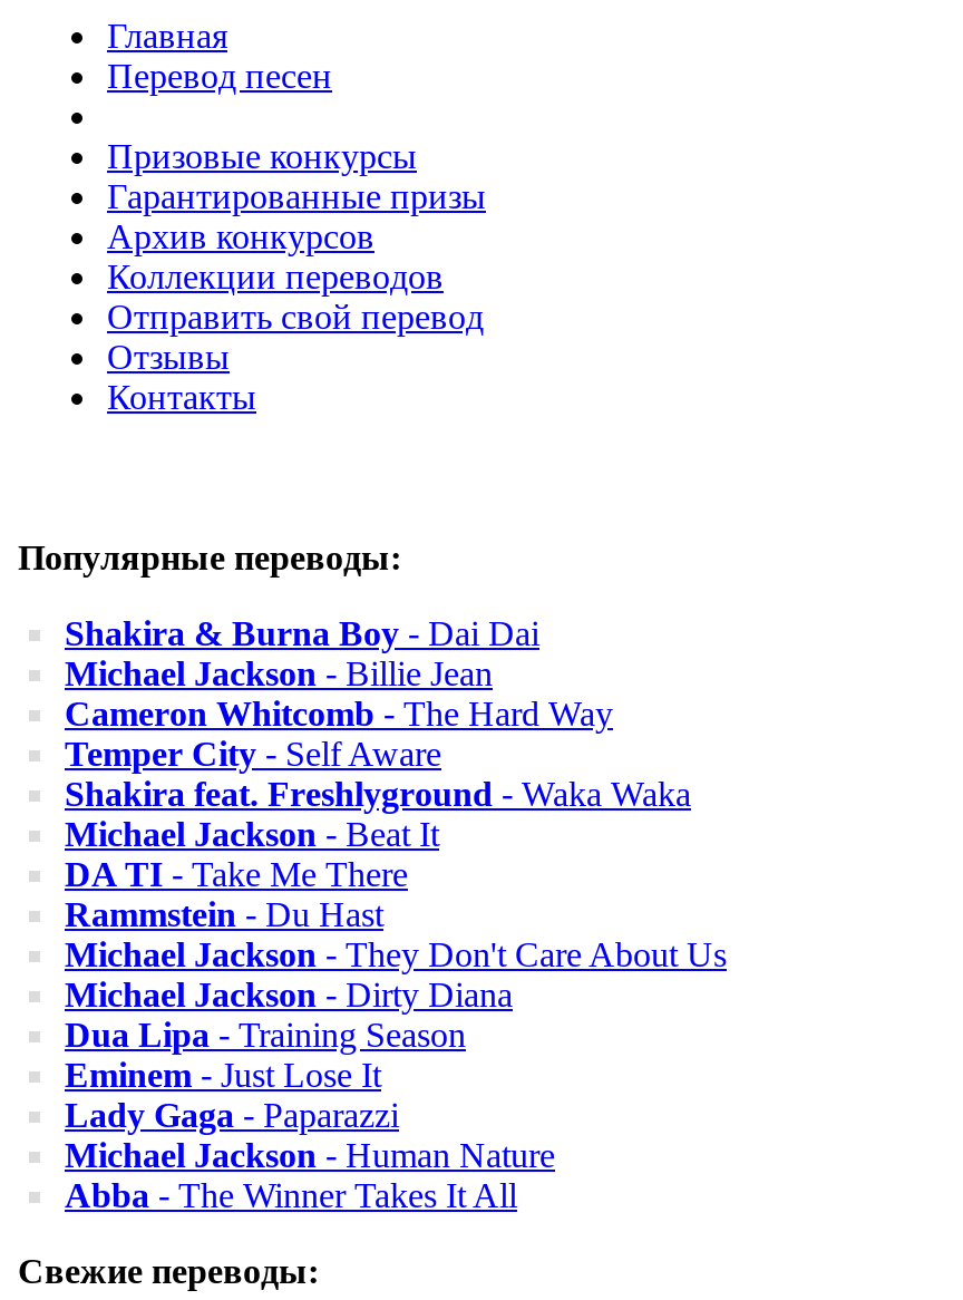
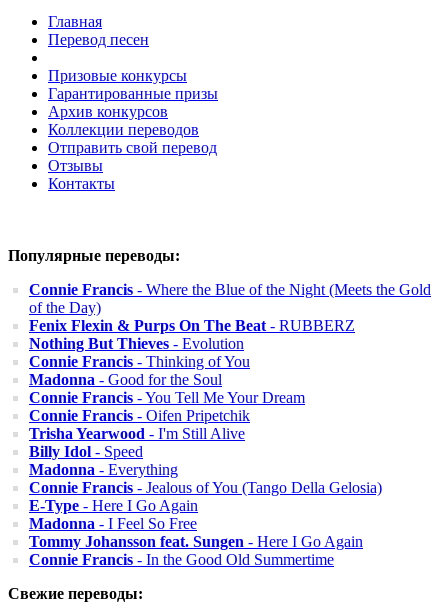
- Shakira & Burna Boy - Dai Dai
- Michael Jackson - Billie Jean
- Cameron Whitcomb - The Hard Way
- Temper City - Self Aware
- Shakira feat. Freshlyground - Waka Waka
- Michael Jackson - Beat It
- DA TI - Take Me There
- Rammstein - Du Hast
- Michael Jackson - They Don't Care About Us
- Michael Jackson - Dirty Diana
- Dua Lipa - Training Season
- Eminem - Just Lose It
- Lady Gaga - Paparazzi
- Michael Jackson - Human Nature
- Abba - The Winner Takes It All
+ Connie Francis - Where the Blue of the Night (Meets the Gold
+ of the Day)
+ Fenix Flexin & Purps On The Beat - RUBBERZ
+ Nothing But Thieves - Evolution
+ Connie Francis - Thinking of You
+ Madonna - Good for the Soul
+ Connie Francis - You Tell Me Your Dream
+ Connie Francis - Oifen Pripetchik
+ Trisha Yearwood - I'm Still Alive
+ Billy Idol - Speed
+ Madonna - Everything
+ Connie Francis - Jealous of You (Tango Della Gelosia)
+ E-Type - Here I Go Again
+ Madonna - I Feel So Free
+ Tommy Johansson feat. Sungen - Here I Go Again
+ Connie Francis - In the Good Old Summertime
